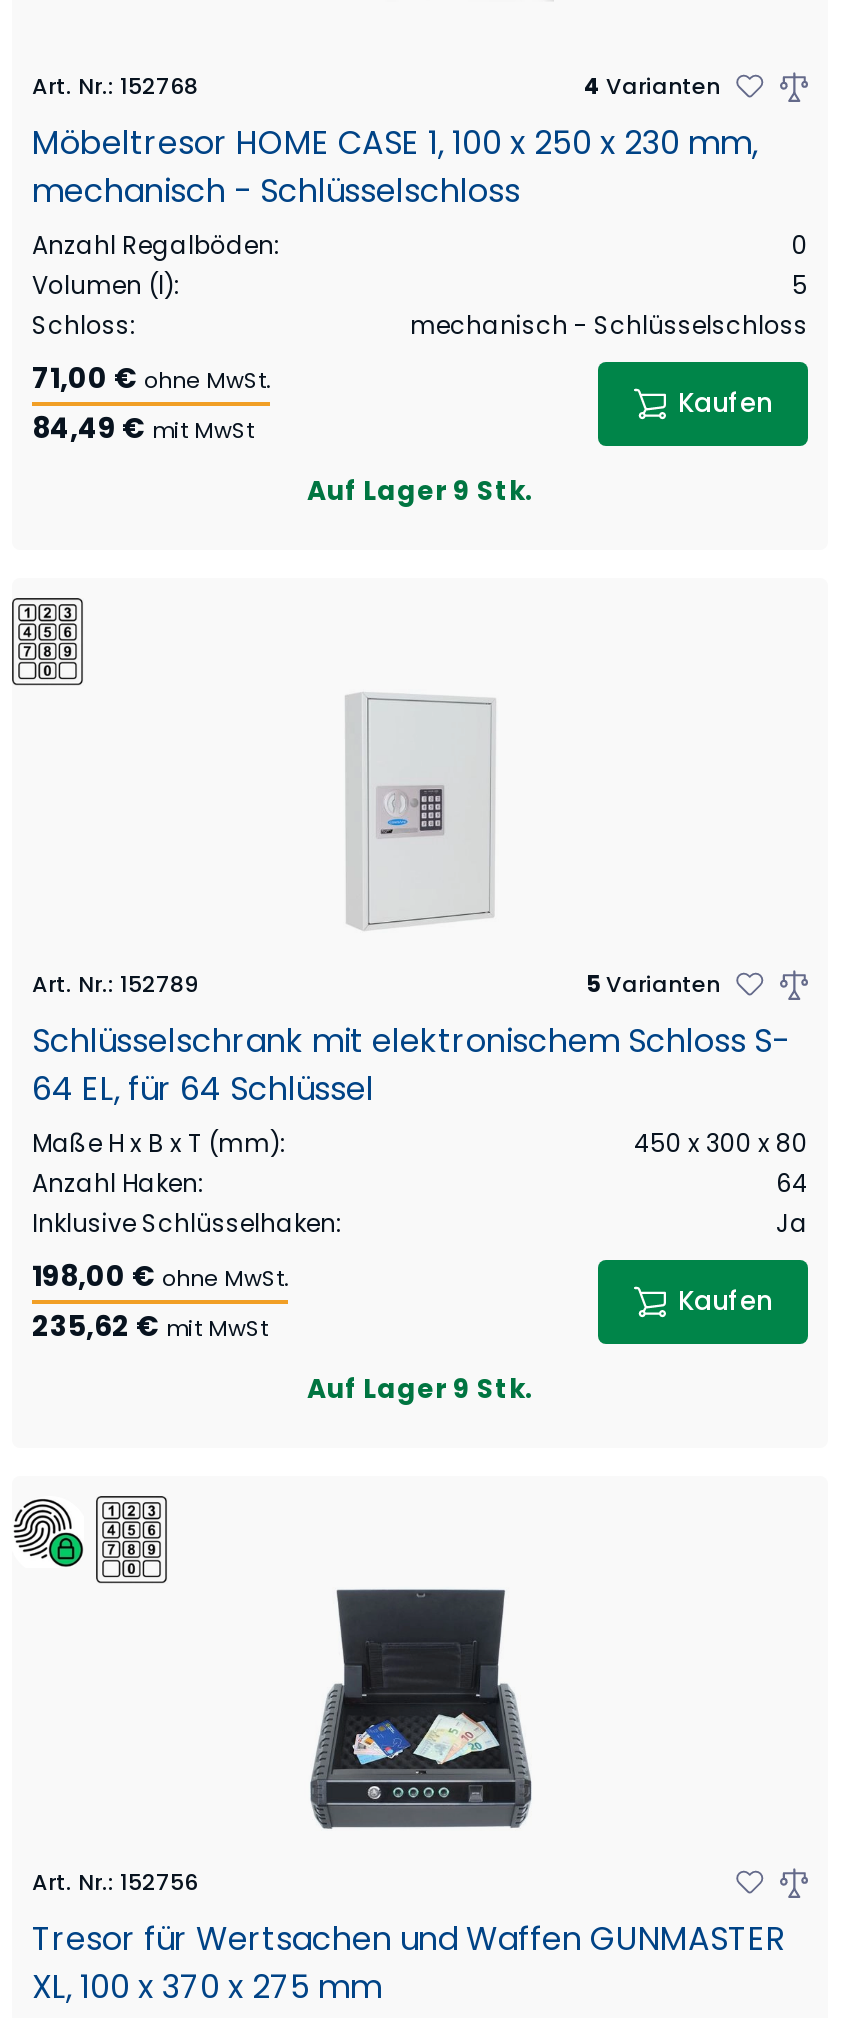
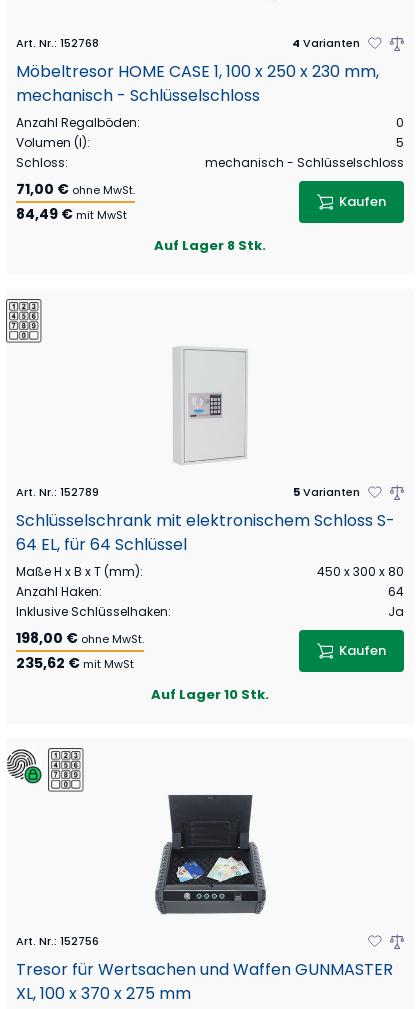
- Auf Lager 9 Stk.
+ Auf Lager 8 Stk.

- Auf Lager 9 Stk.
+ Auf Lager 10 Stk.
